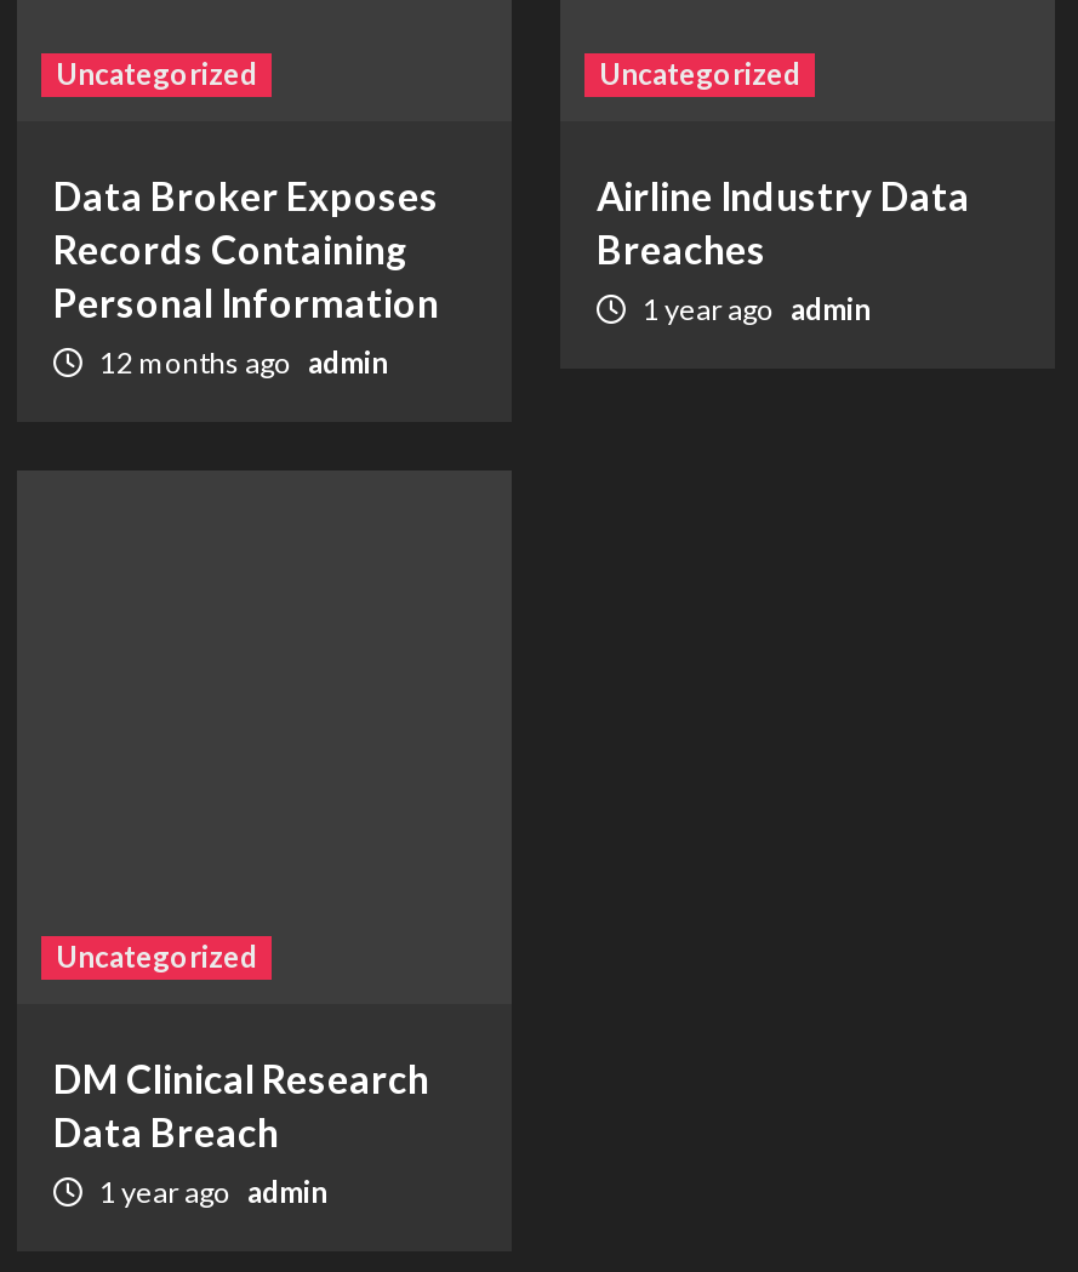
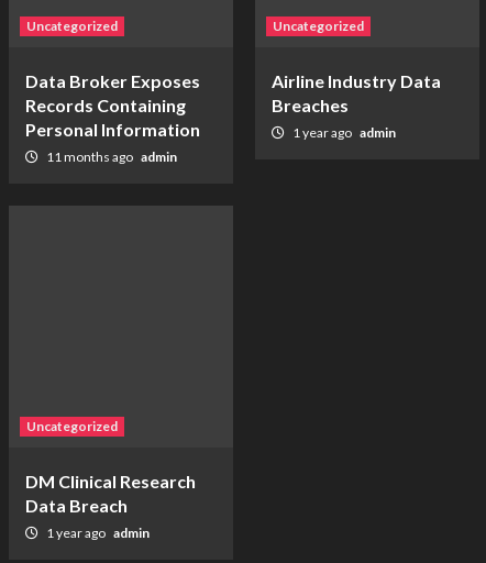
- 12 months ago admin
+ 11 months ago admin
